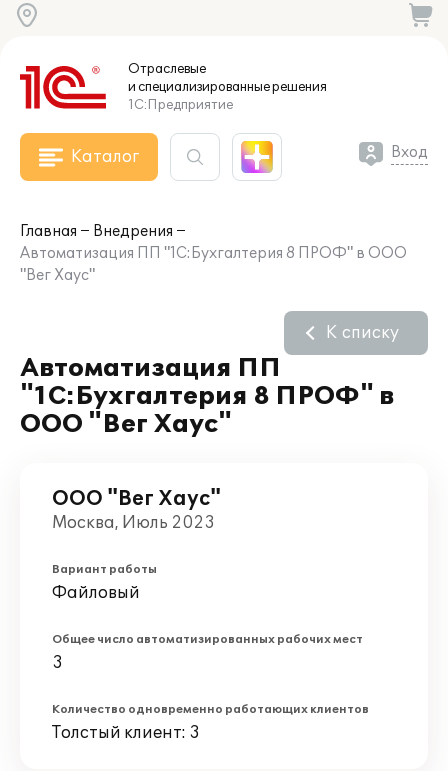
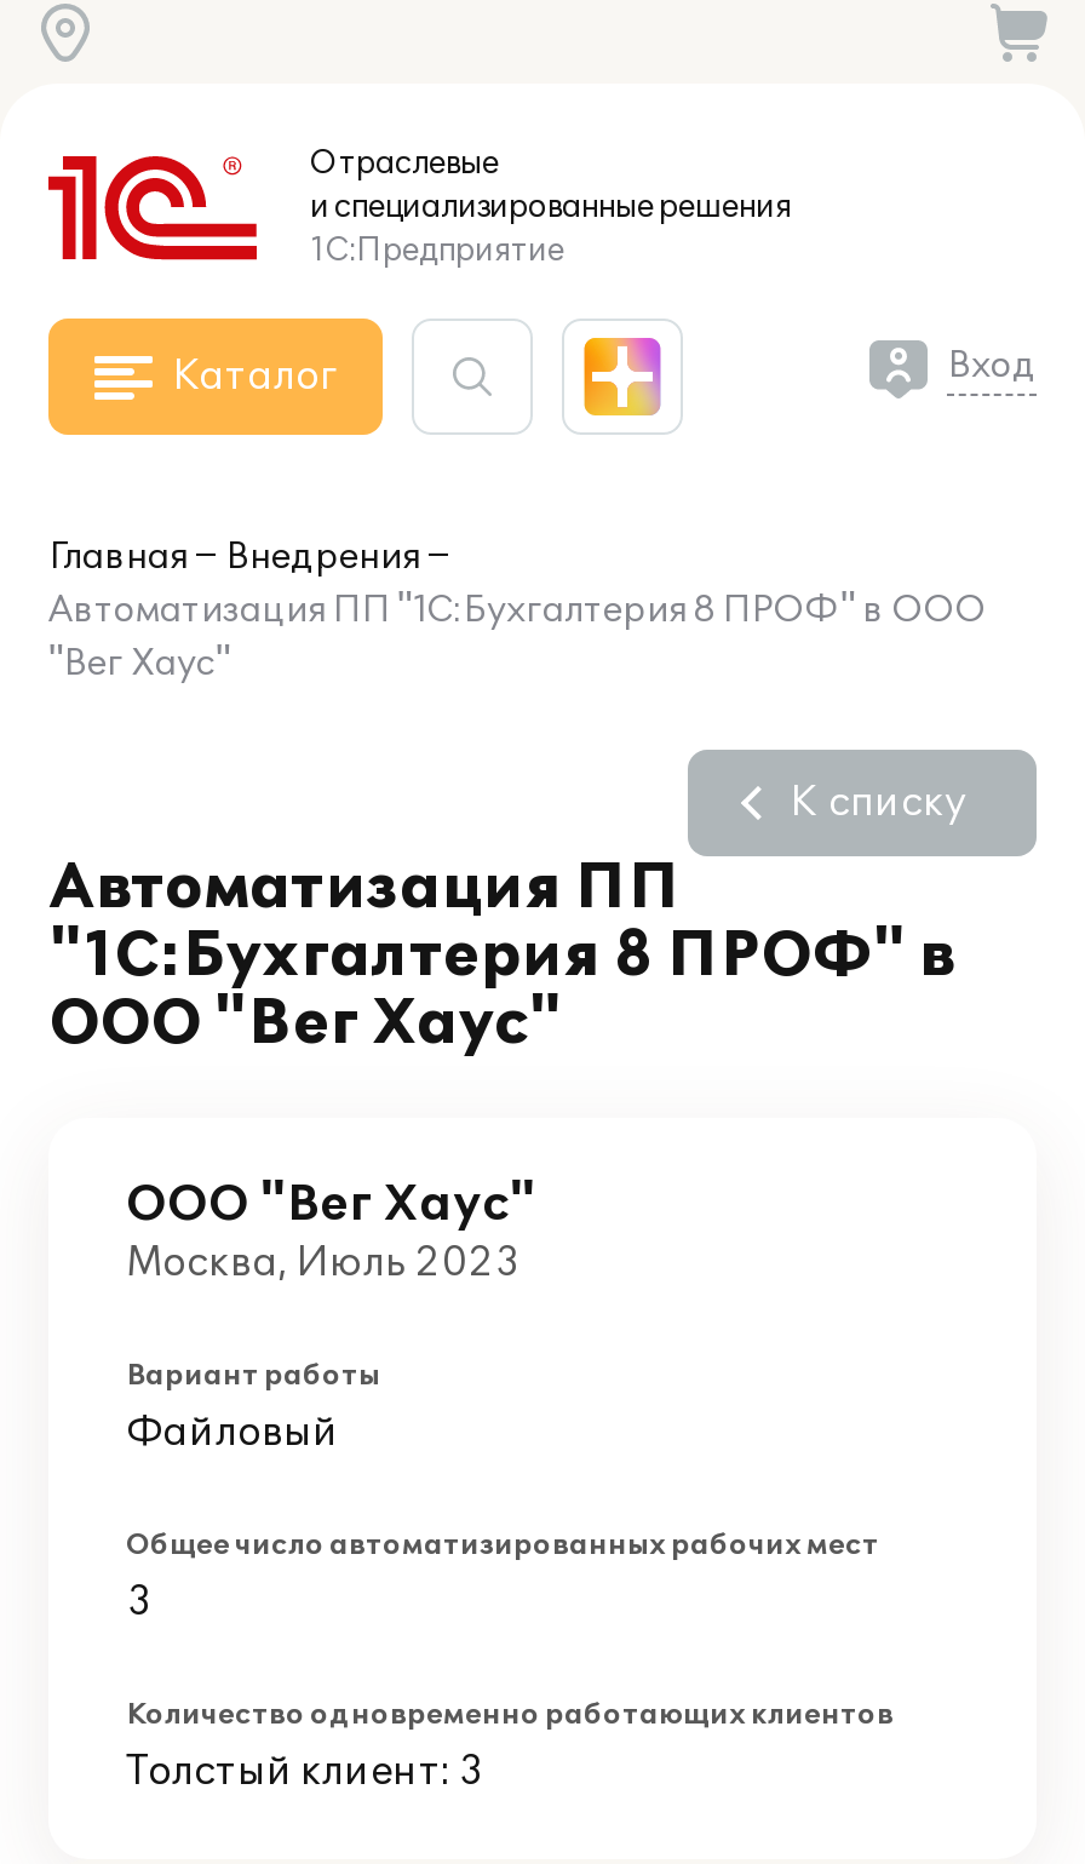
- [image]
+ [image]
